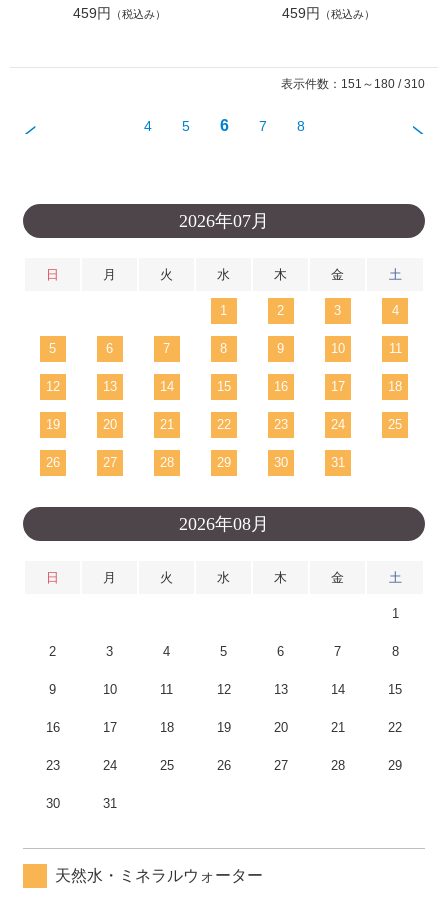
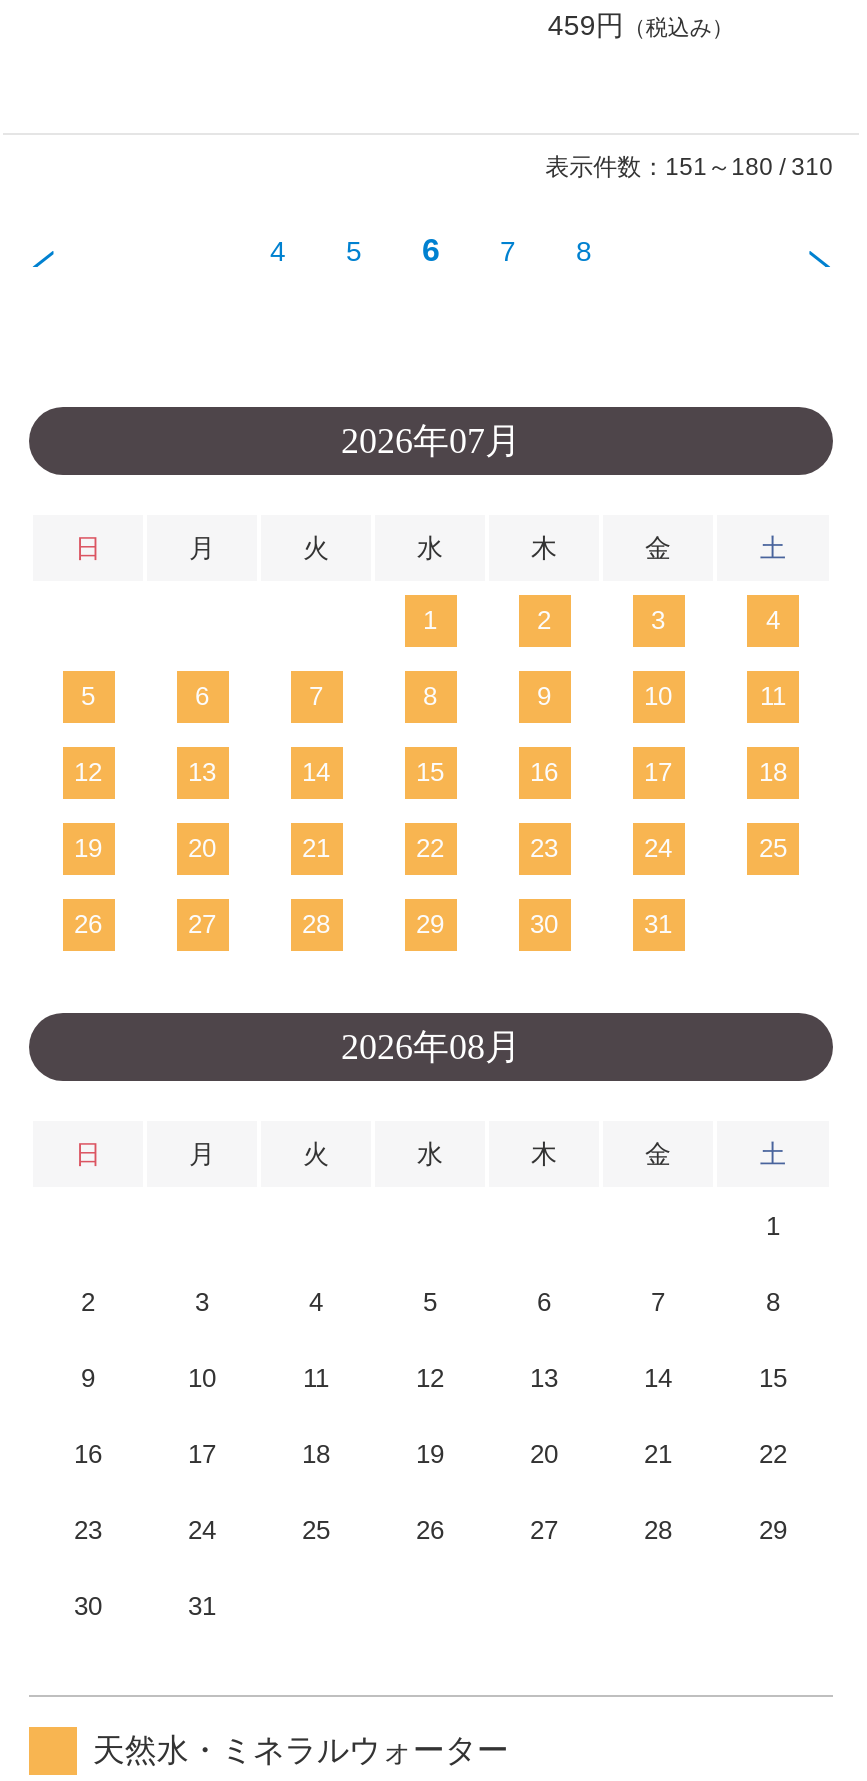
- 459円（税込み）
